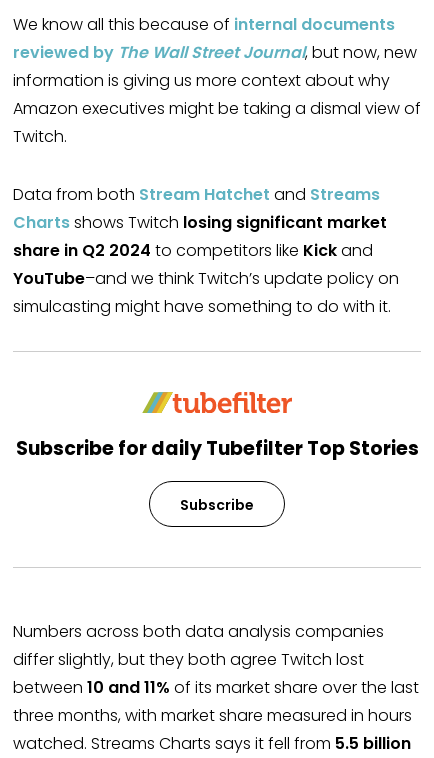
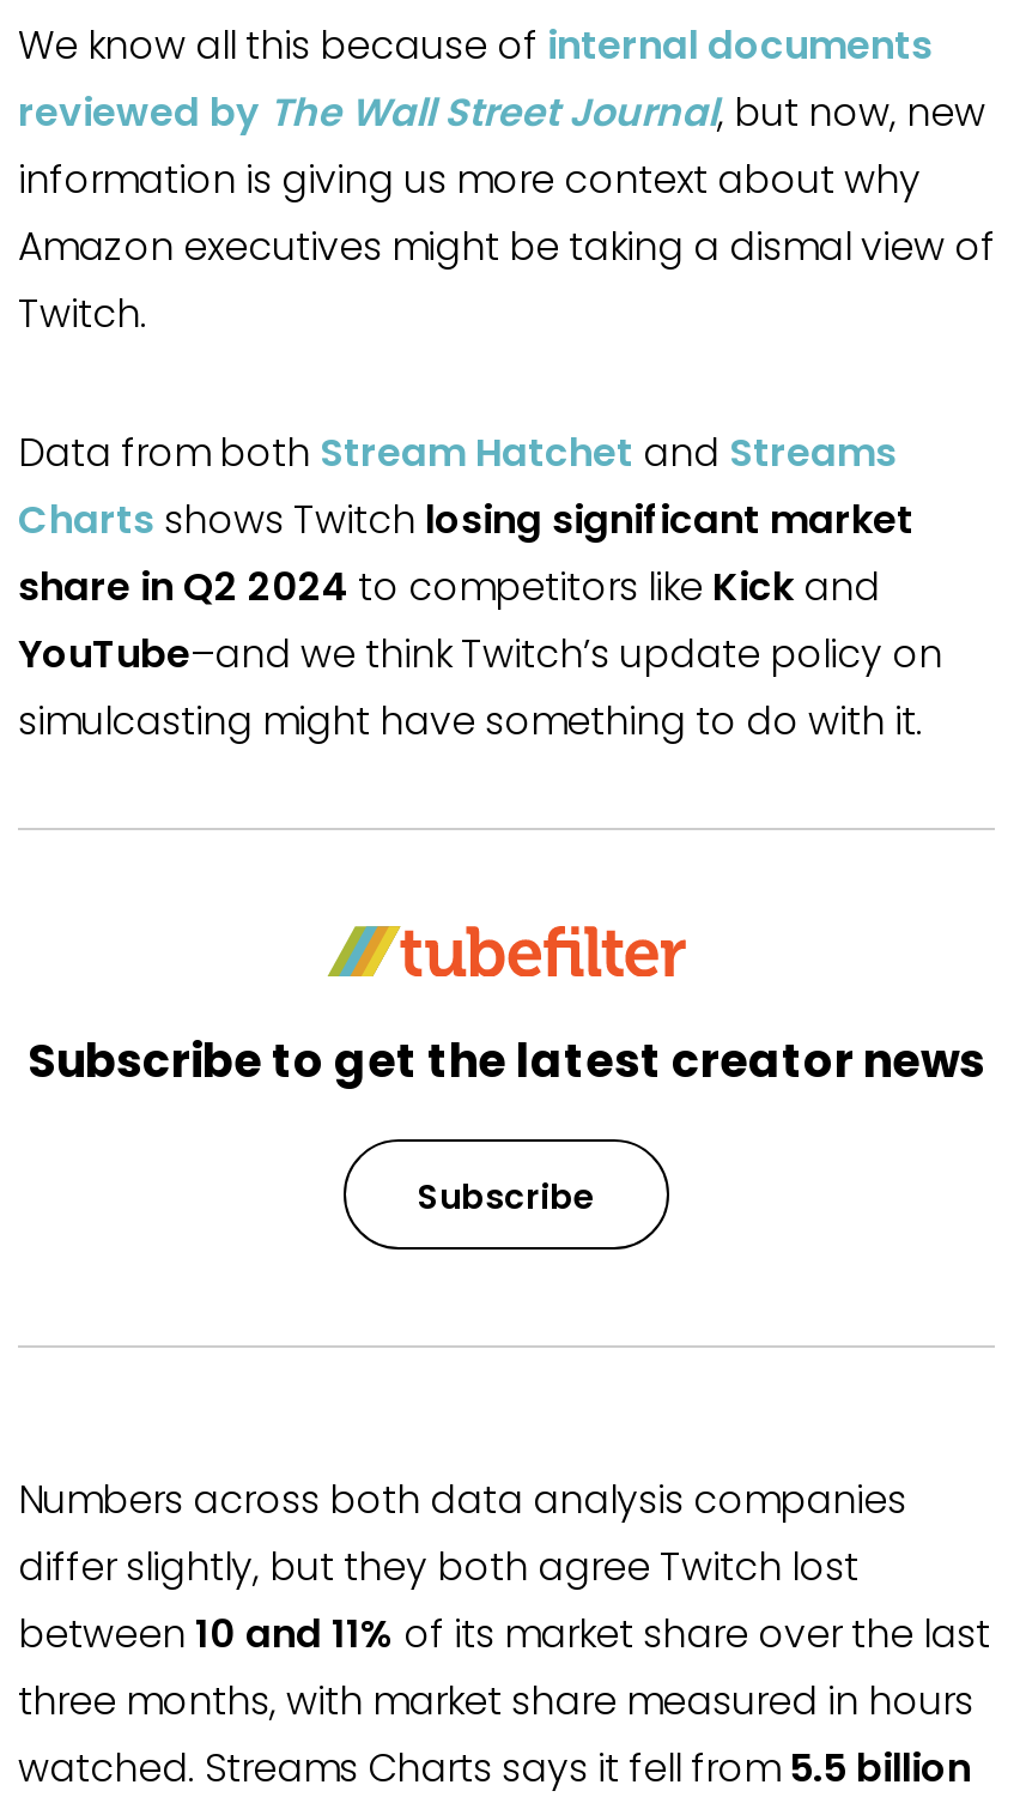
- Subscribe for daily Tubefilter Top Stories
+ Subscribe to get the latest creator news
